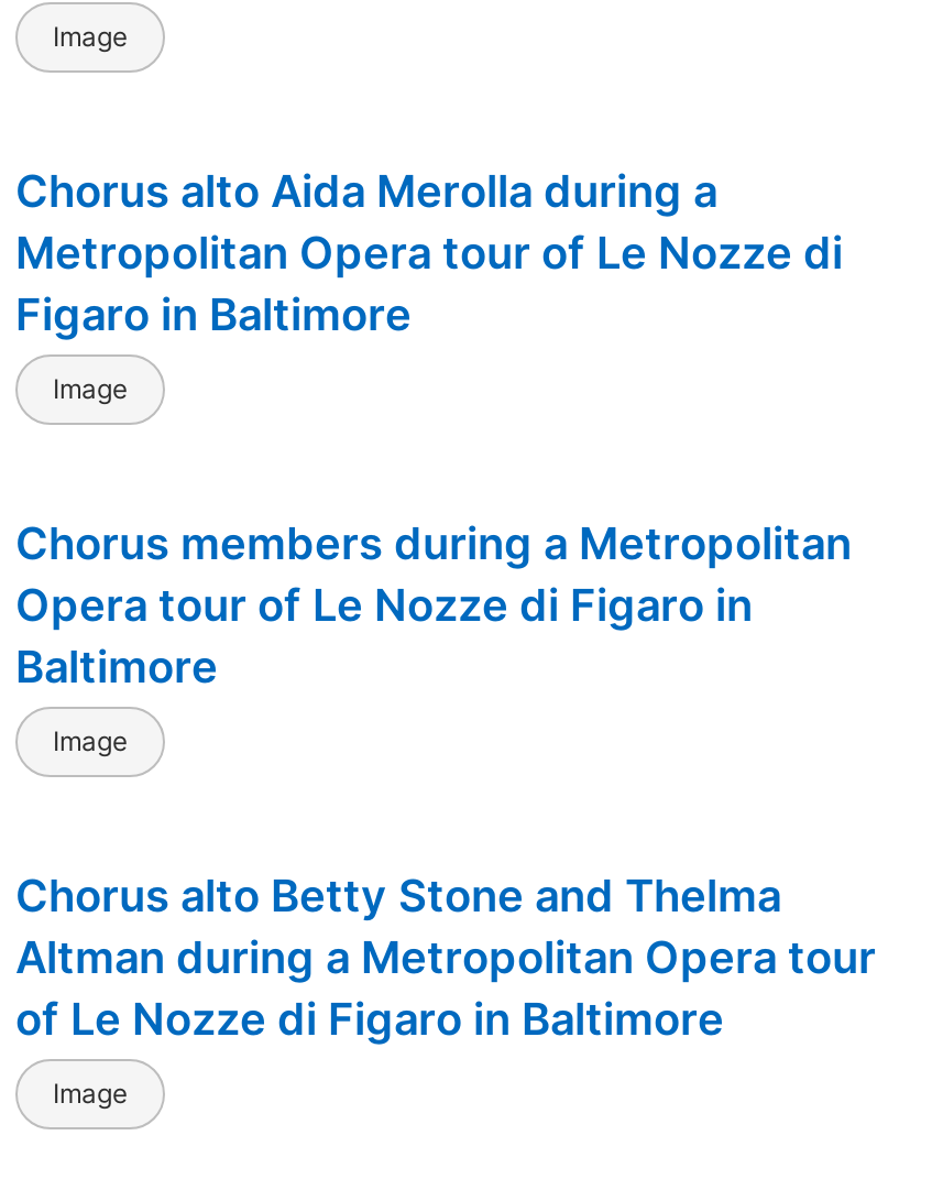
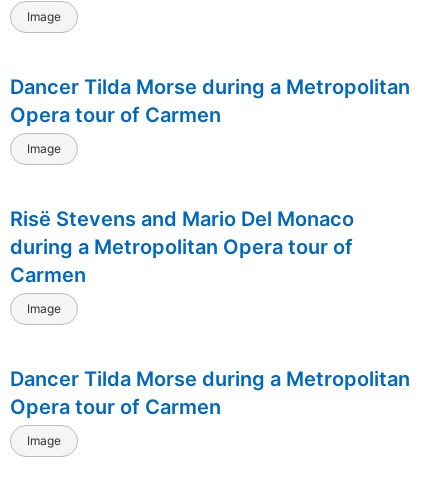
- Chorus alto Aida Merolla during a
- Metropolitan Opera tour of Le Nozze di
- Figaro in Baltimore
+ Dancer Tilda Morse during a Metropolitan
+ Opera tour of Carmen

- Chorus members during a Metropolitan
- Opera tour of Le Nozze di Figaro in
- Baltimore
+ Risë Stevens and Mario Del Monaco
+ during a Metropolitan Opera tour of
+ Carmen

- Chorus alto Betty Stone and Thelma
- Altman during a Metropolitan Opera tour
- of Le Nozze di Figaro in Baltimore
+ Dancer Tilda Morse during a Metropolitan
+ Opera tour of Carmen
